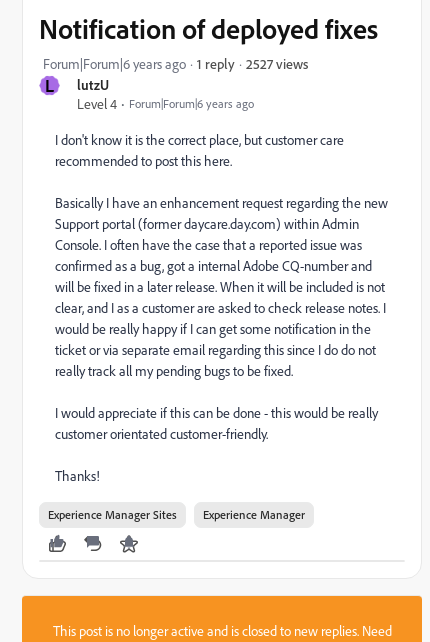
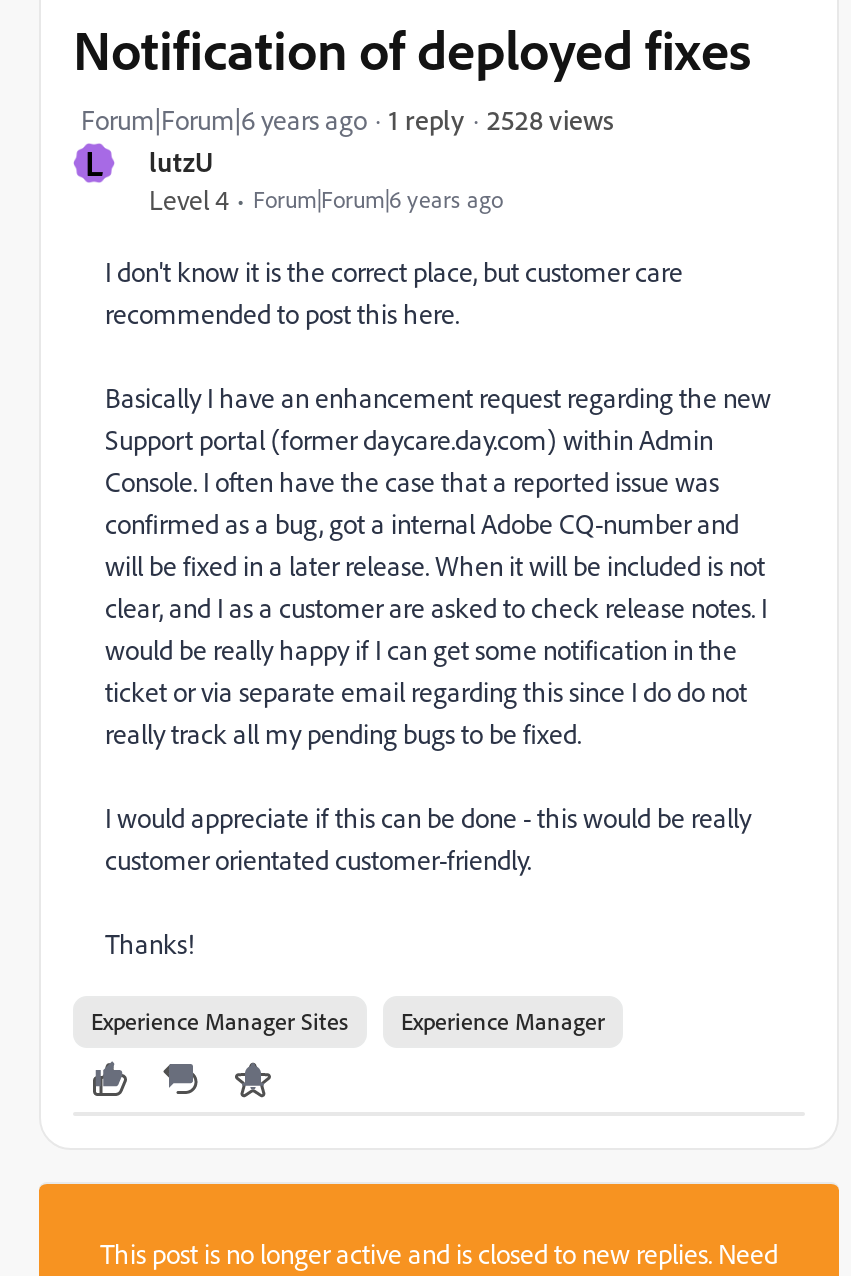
- 2527 views
+ 2528 views
